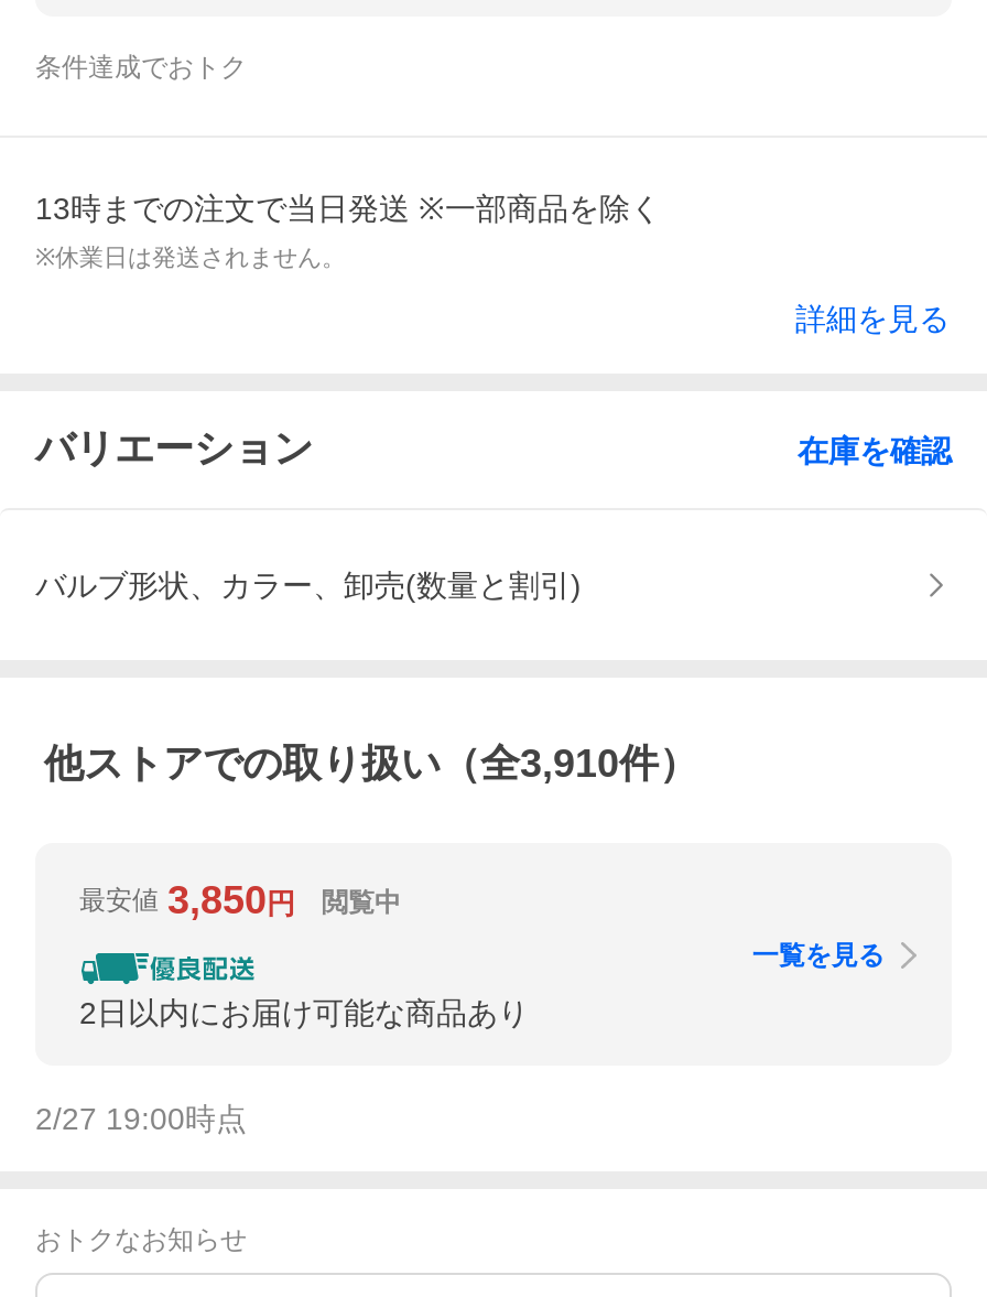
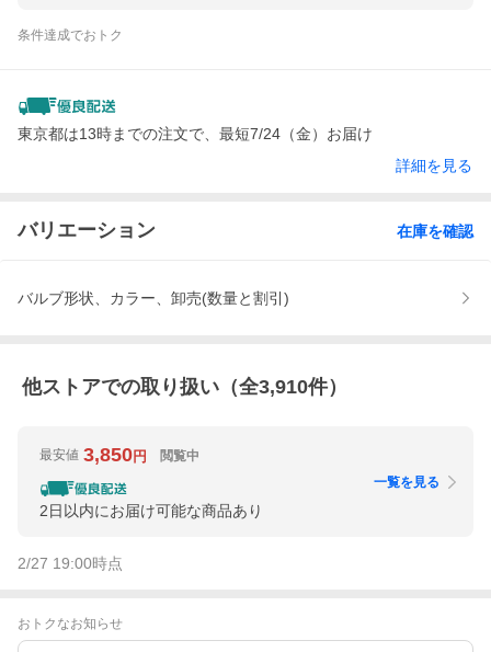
- 13時までの注文で当日発送 ※一部商品を除く
- ※休業日は発送されません。
+ 東京都は13時までの注文で、最短7/24（金）お届け
